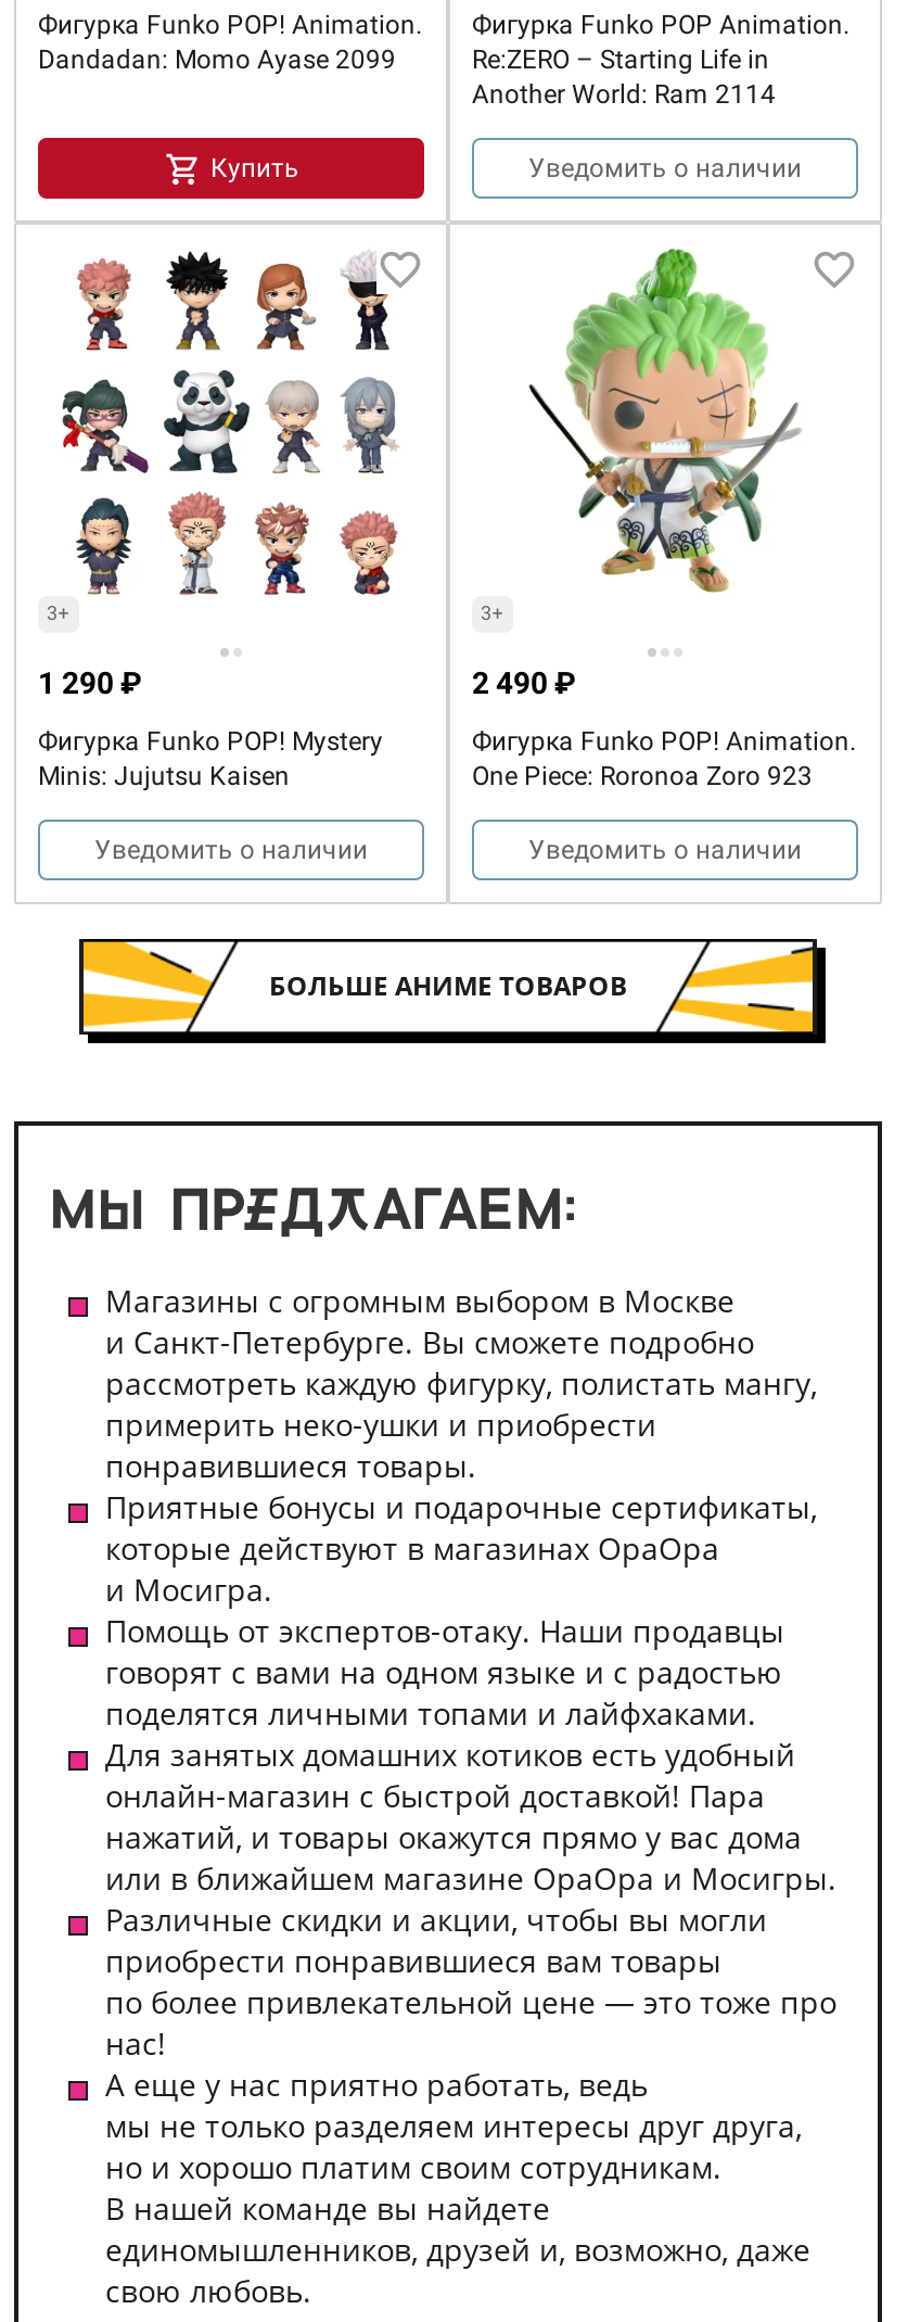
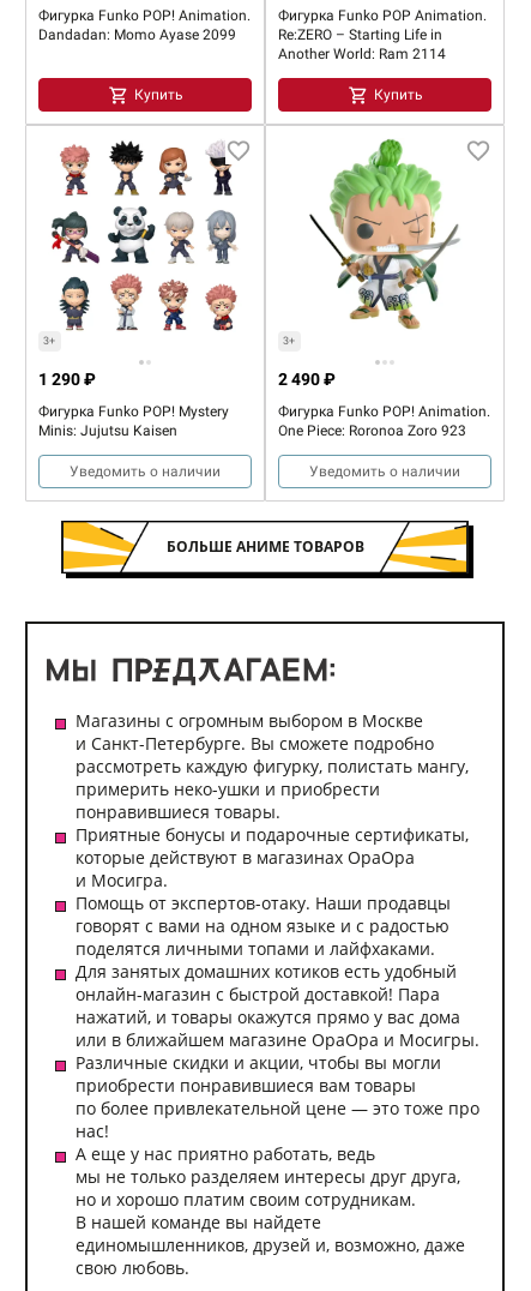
- Уведомить о наличии
+ Купить
